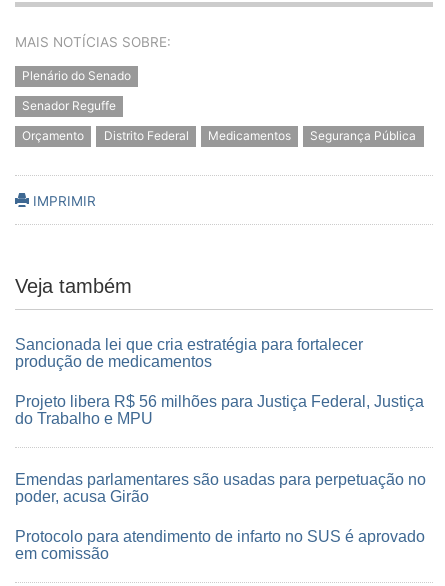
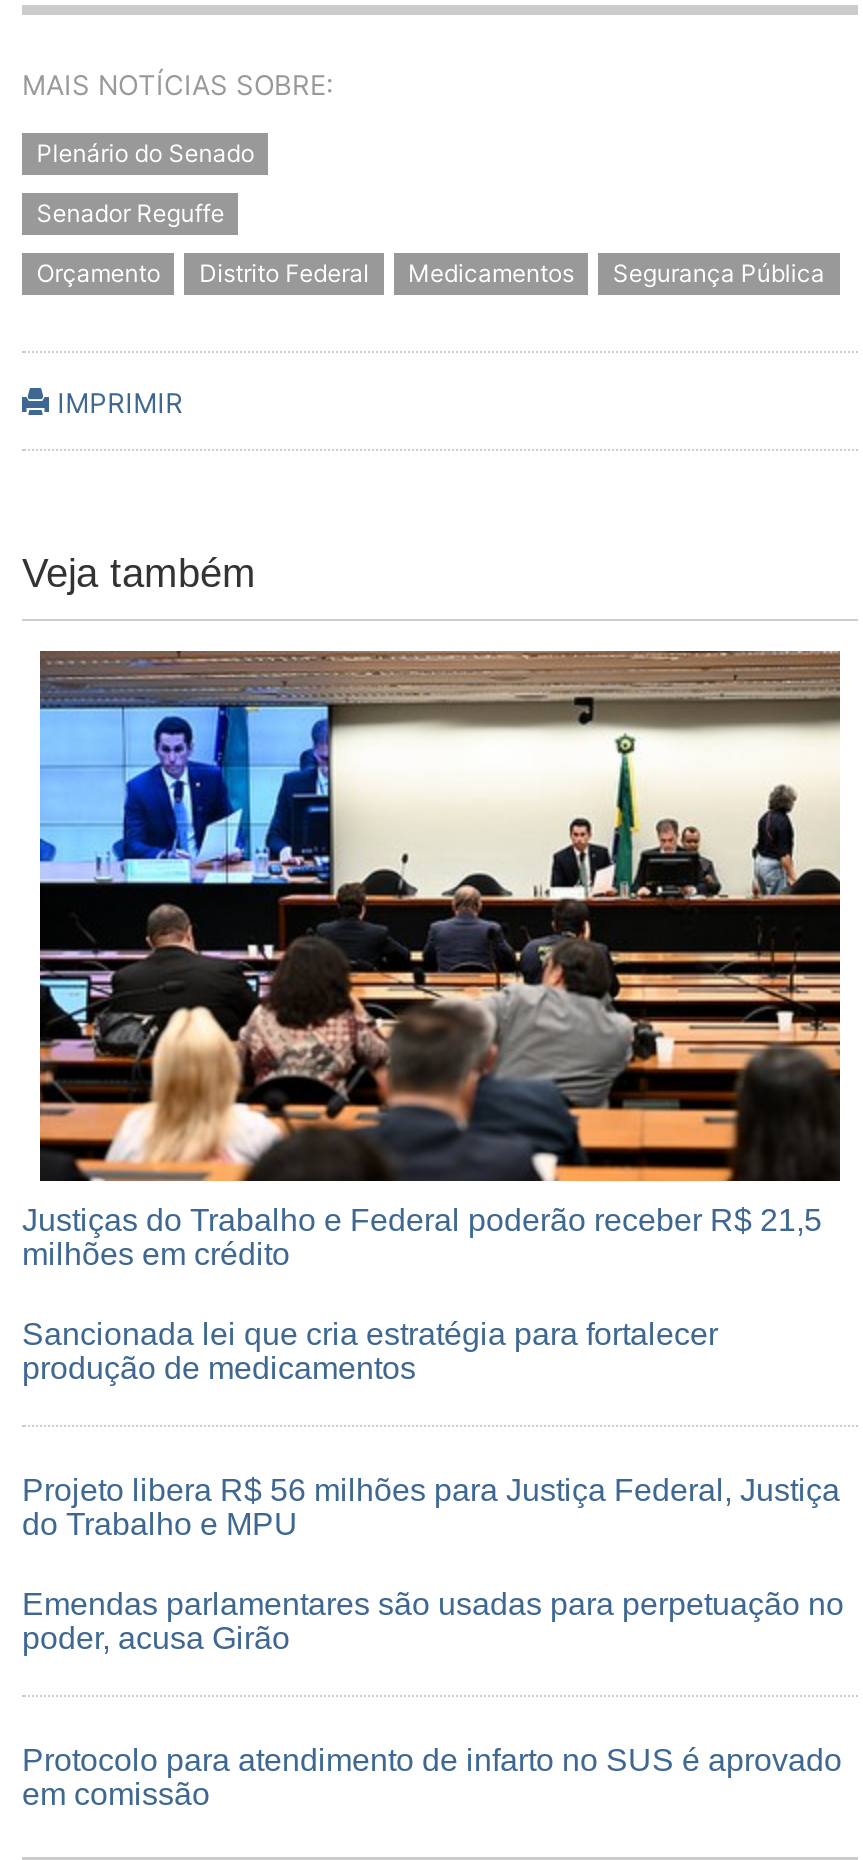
+ [image]
+ Justiças do Trabalho e Federal poderão receber R$ 21,5
+ milhões em crédito
